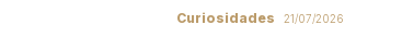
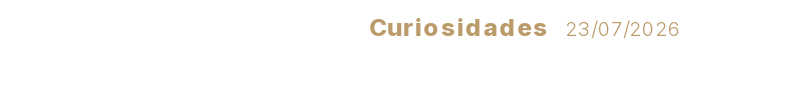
- Curiosidades 21/07/2026
+ Curiosidades 23/07/2026
